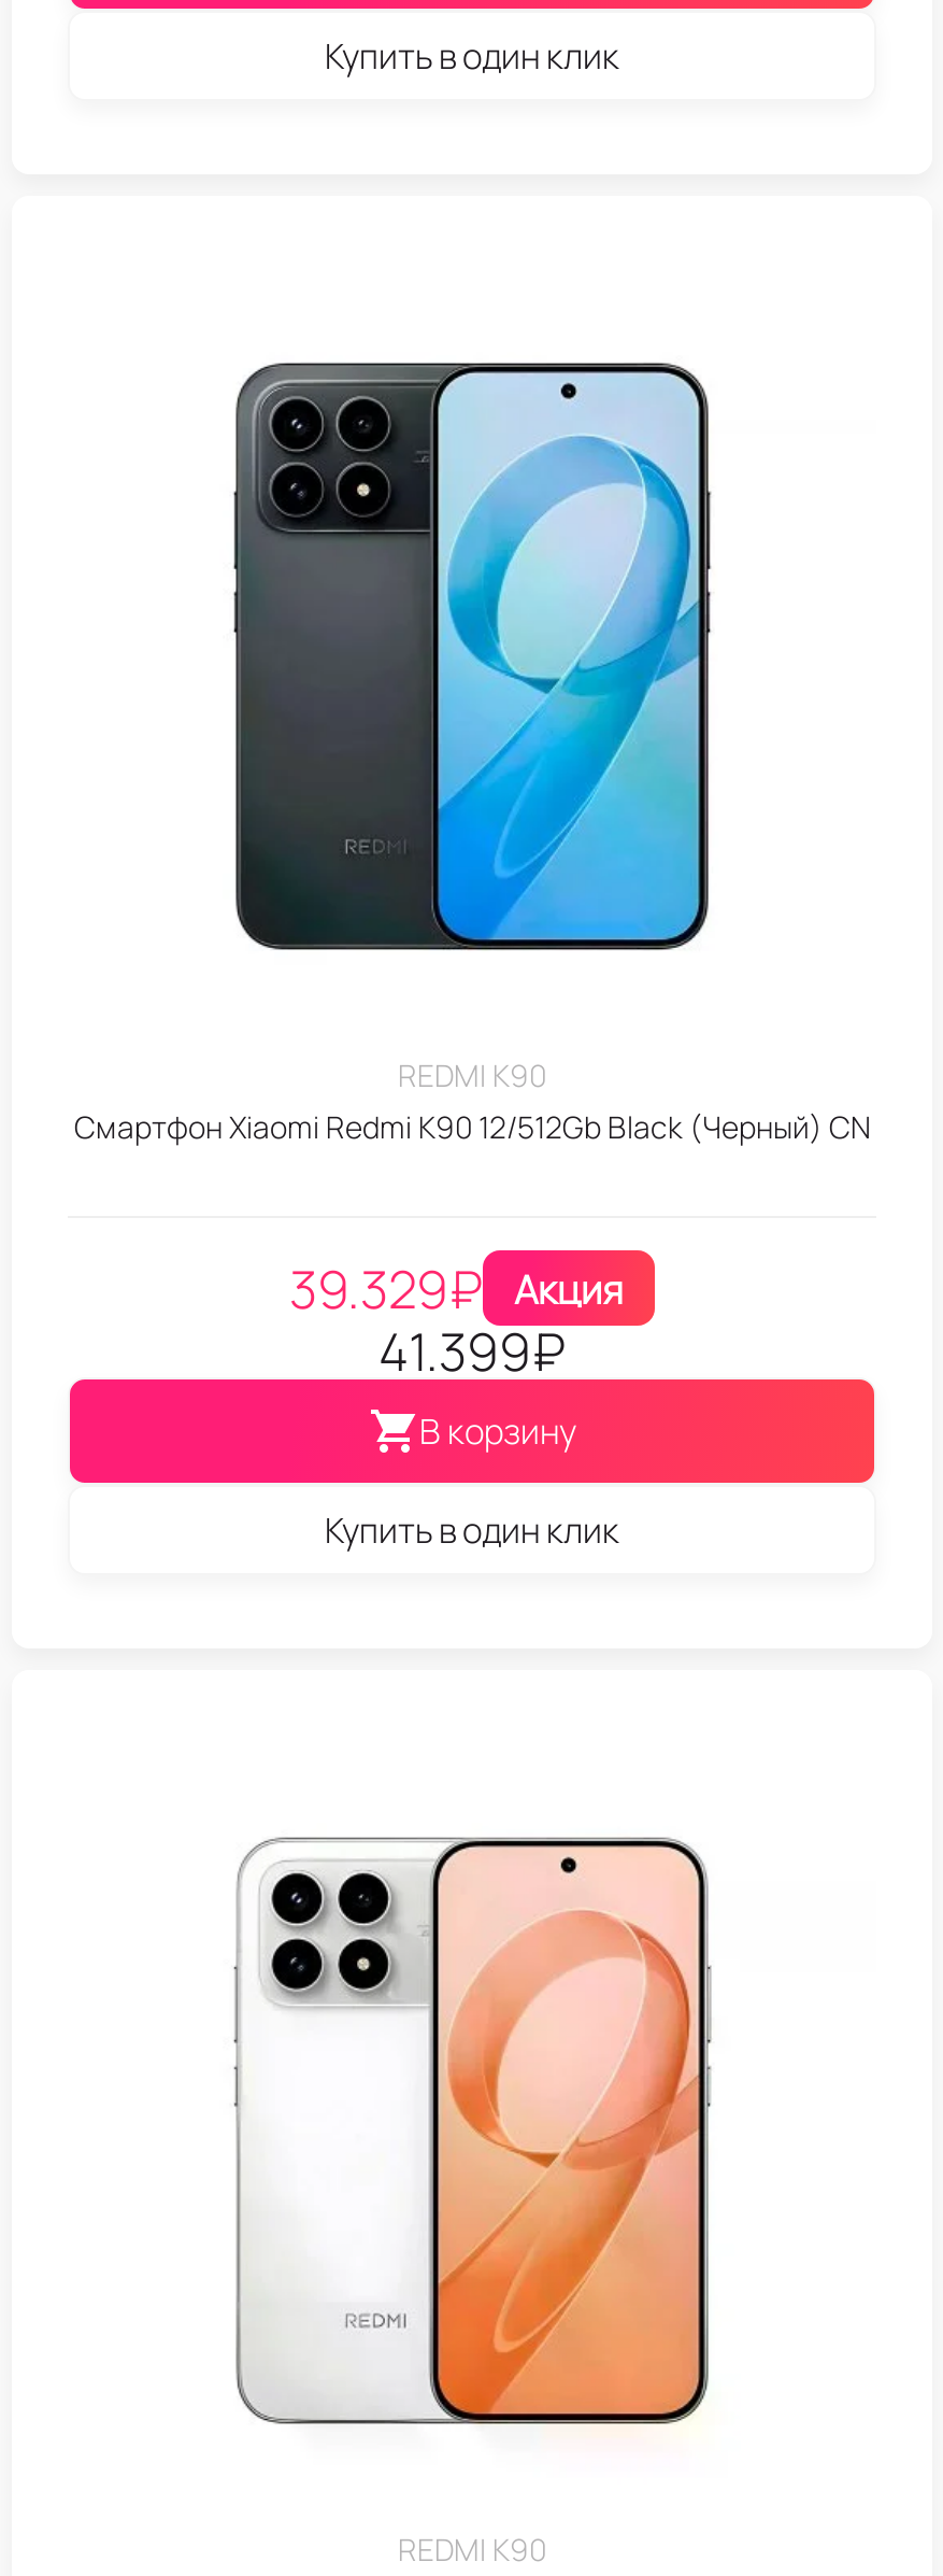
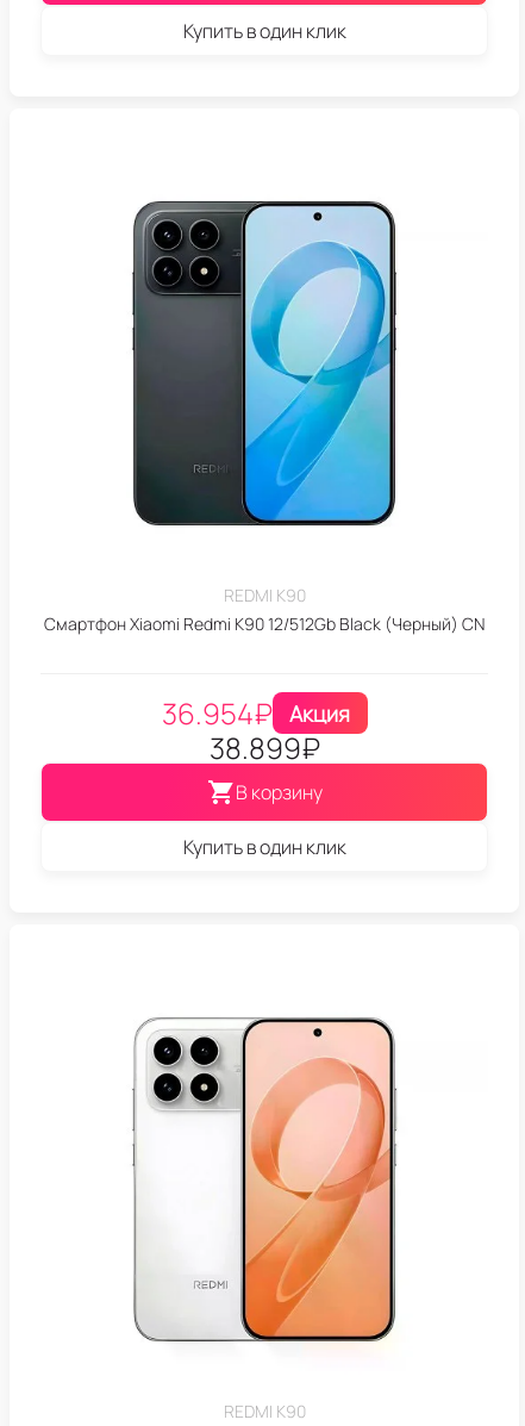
- 39.329₽ Акция
+ 36.954₽ Акция

- 41.399₽
+ 38.899₽
